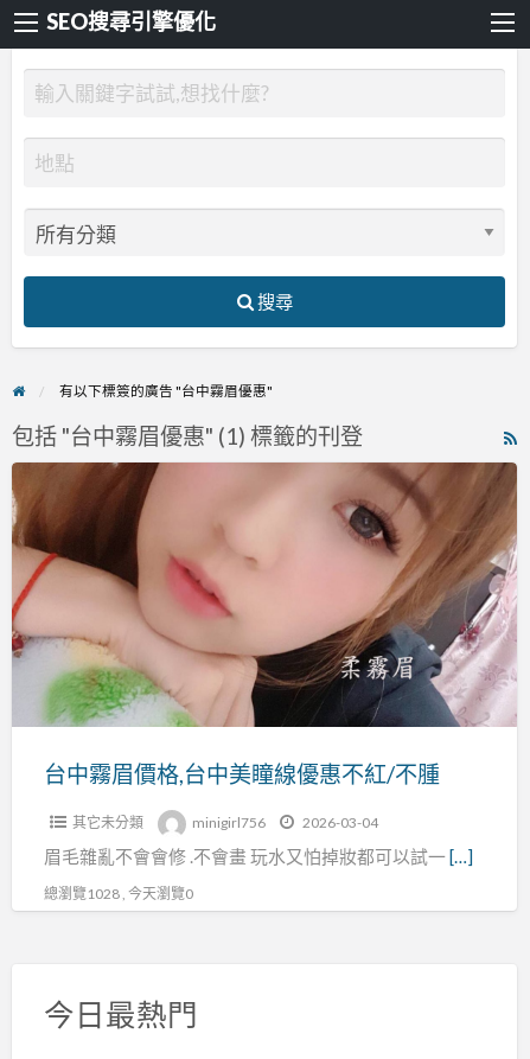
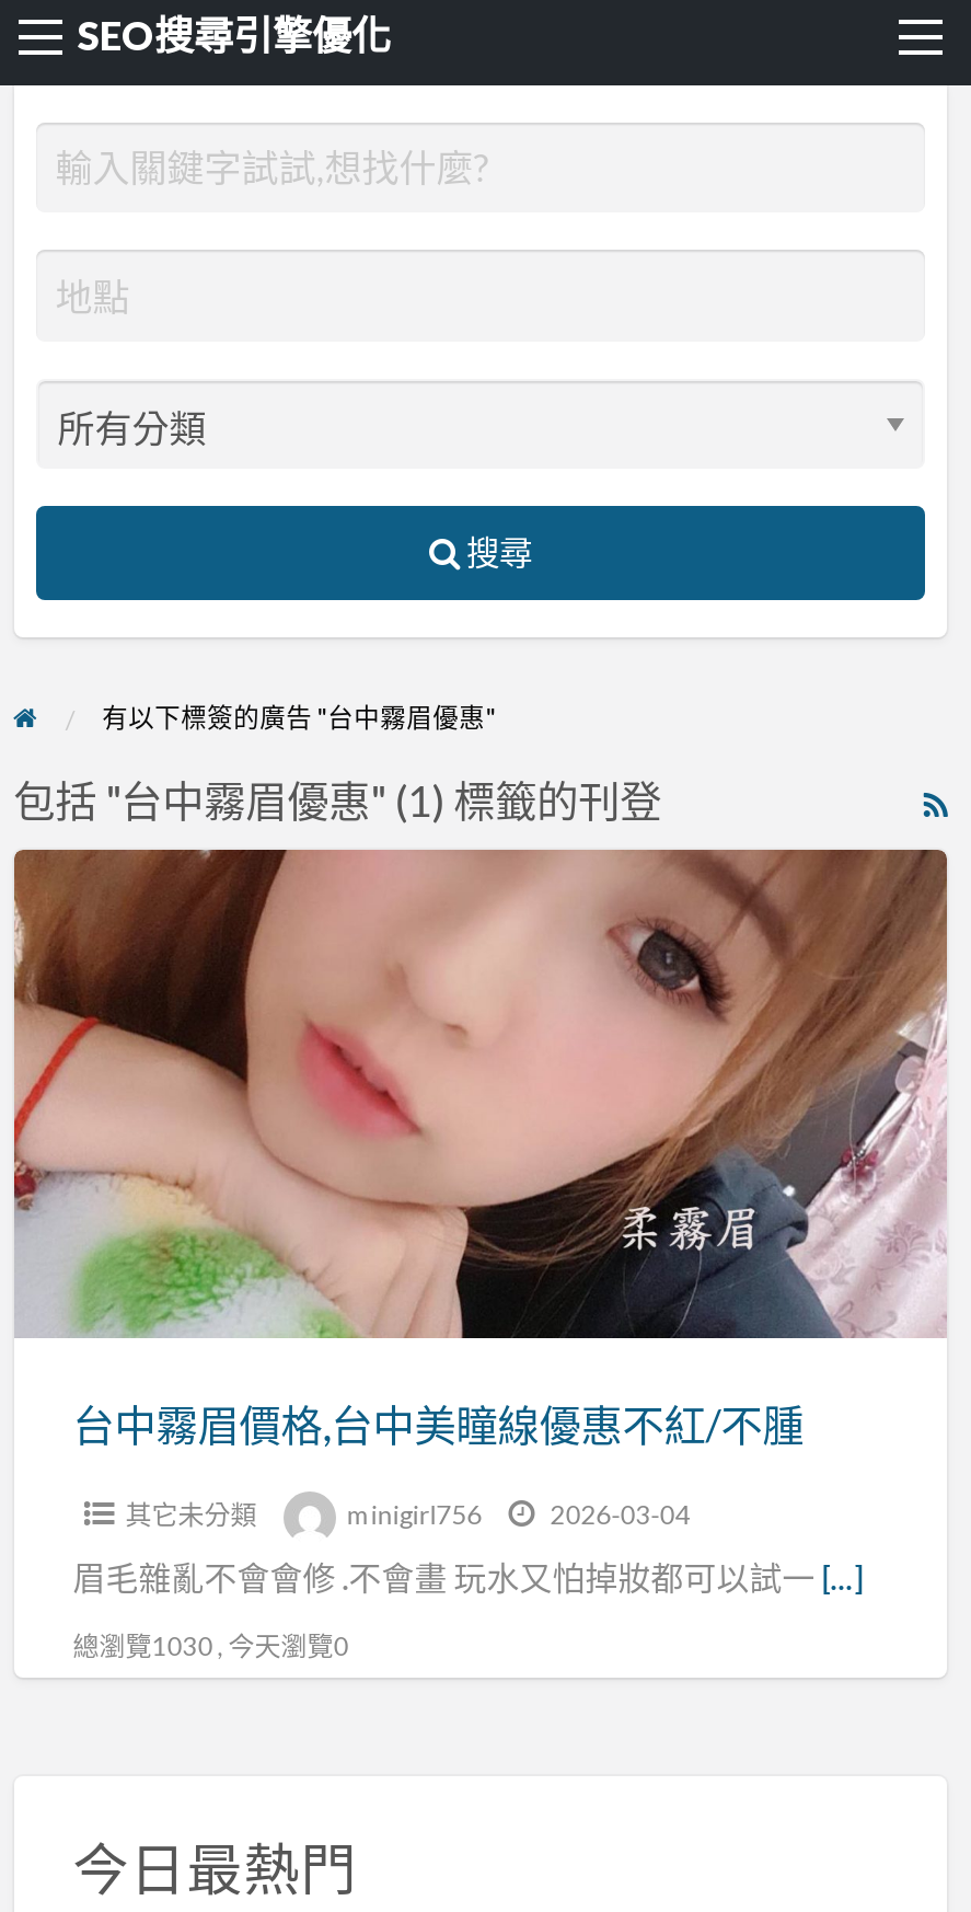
- 總瀏覽1028 , 今天瀏覽0
+ 總瀏覽1030 , 今天瀏覽0
